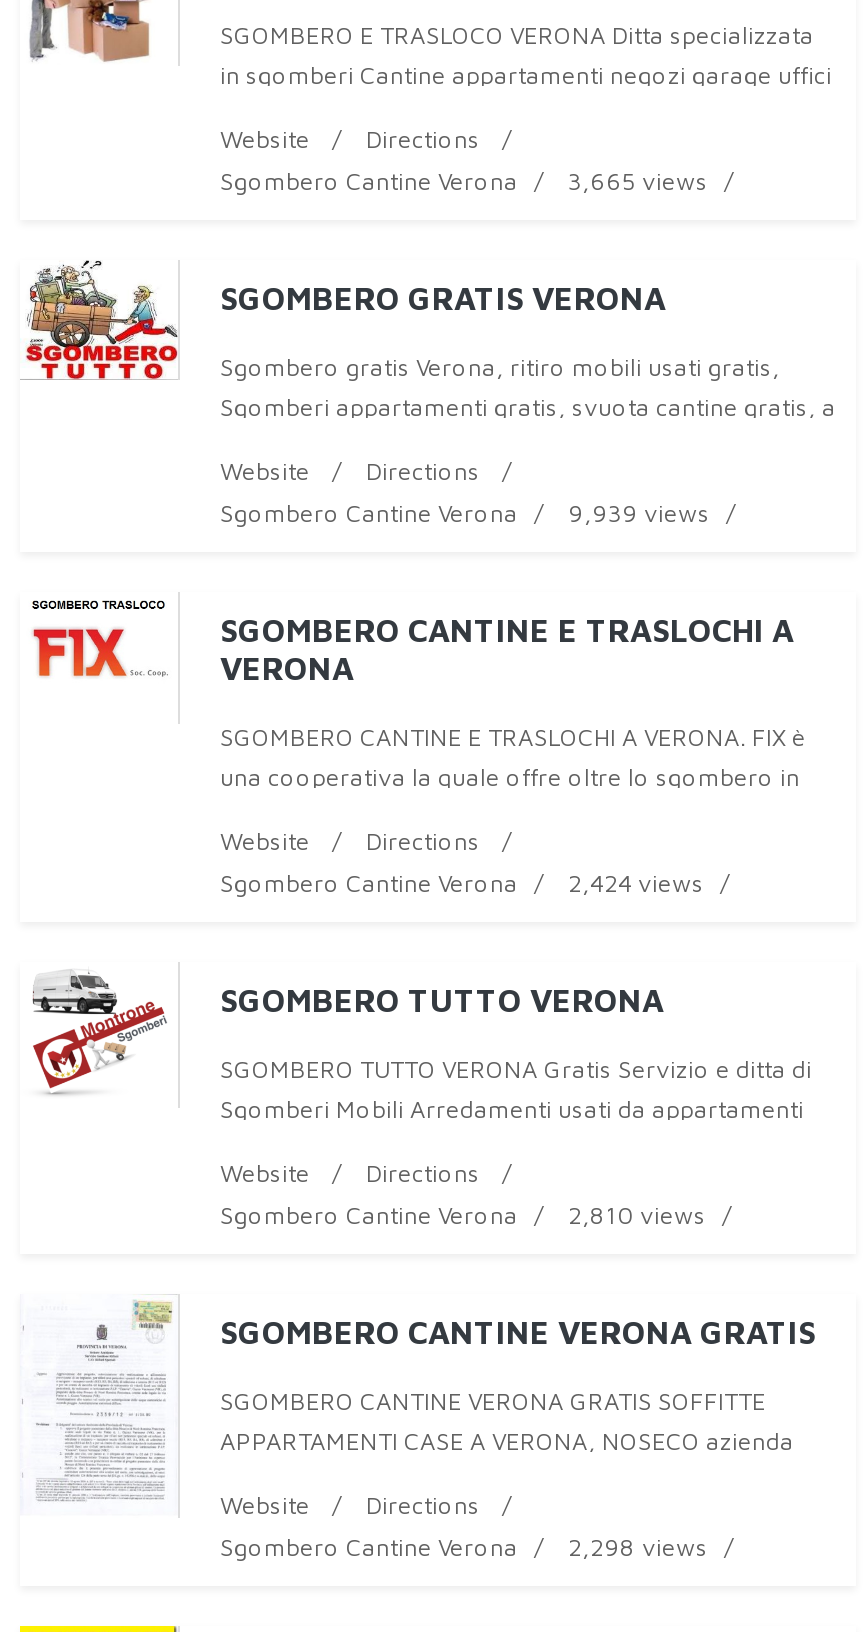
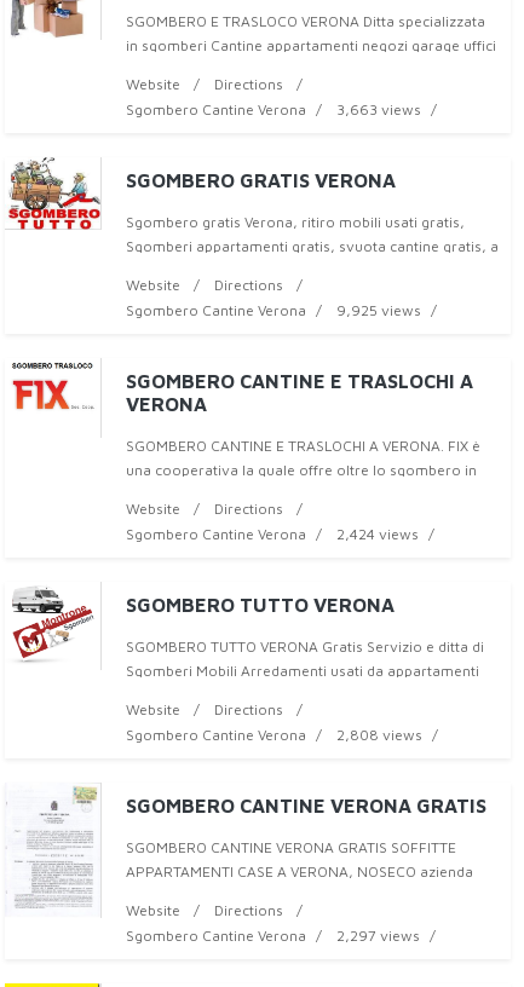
- Sgombero Cantine Verona 3,665 views
+ Sgombero Cantine Verona 3,663 views

- Sgombero Cantine Verona 9,939 views
+ Sgombero Cantine Verona 9,925 views

- Sgombero Cantine Verona 2,810 views
+ Sgombero Cantine Verona 2,808 views

- 2,298 views
+ 2,297 views
